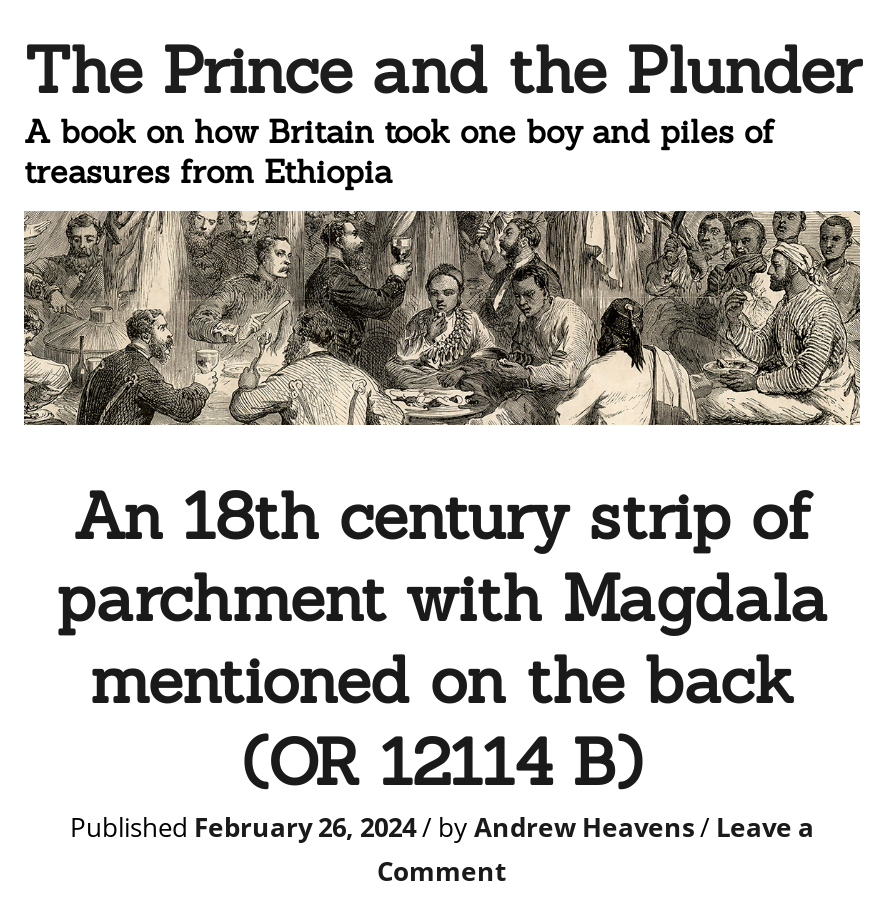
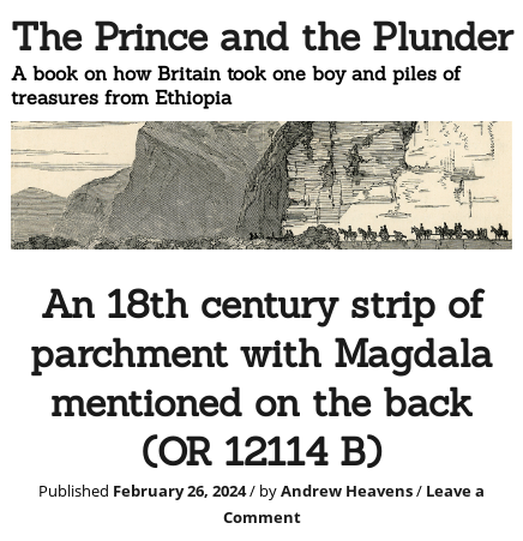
- [image]
+ [image]
